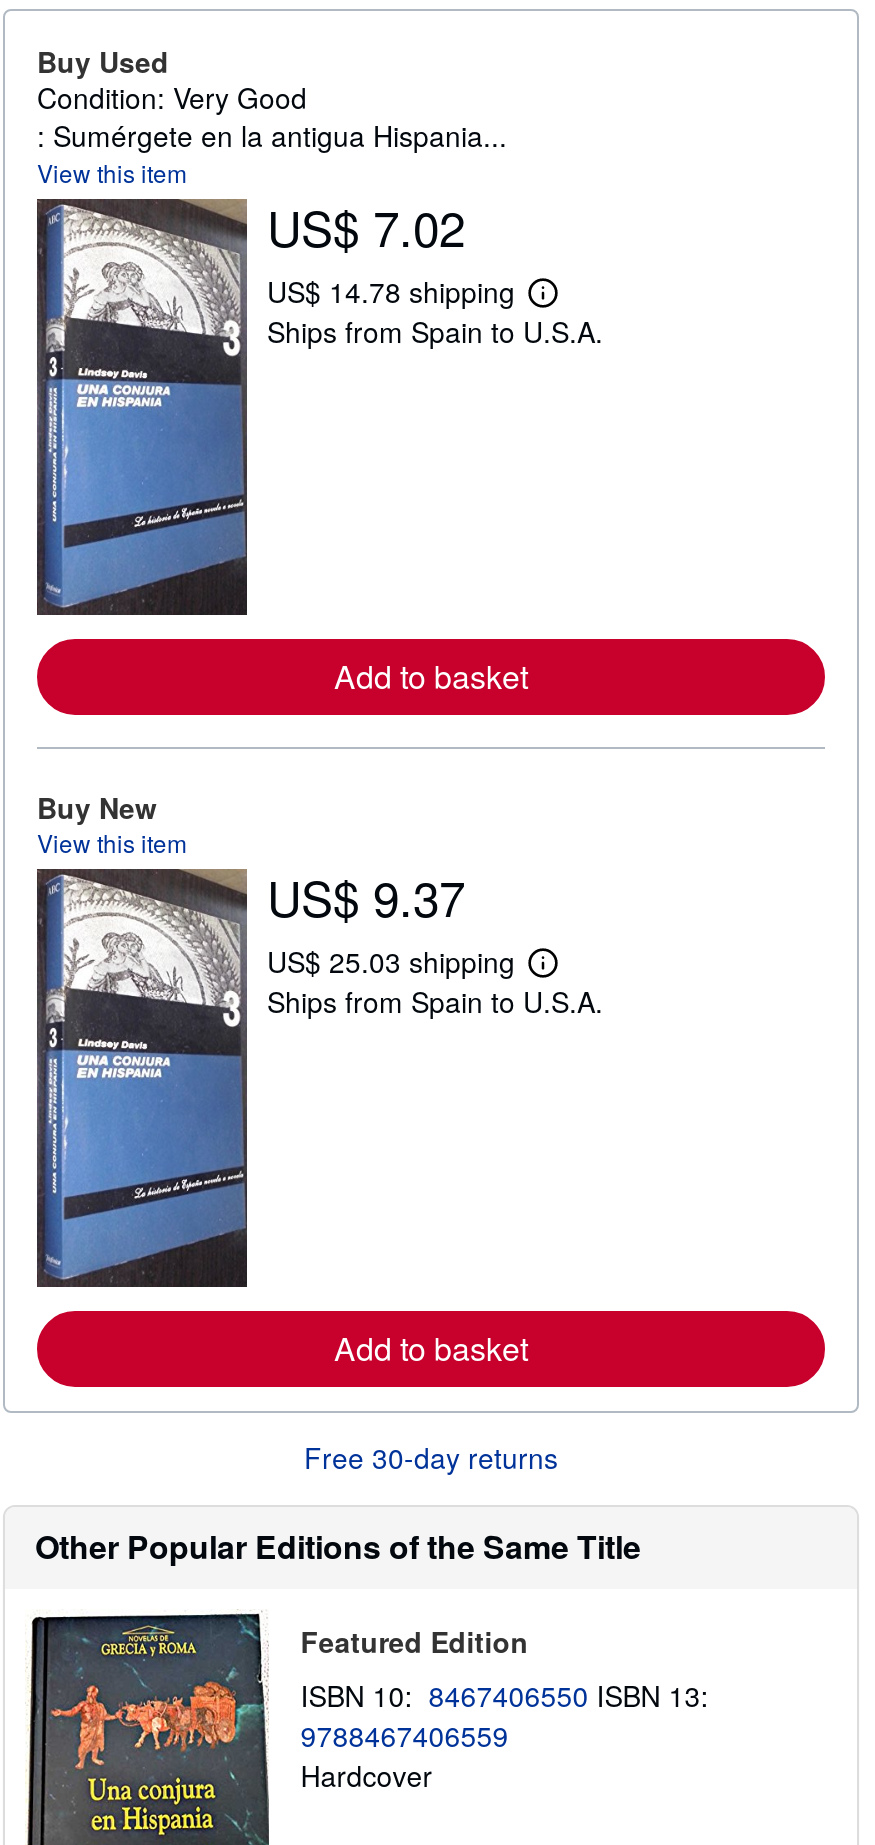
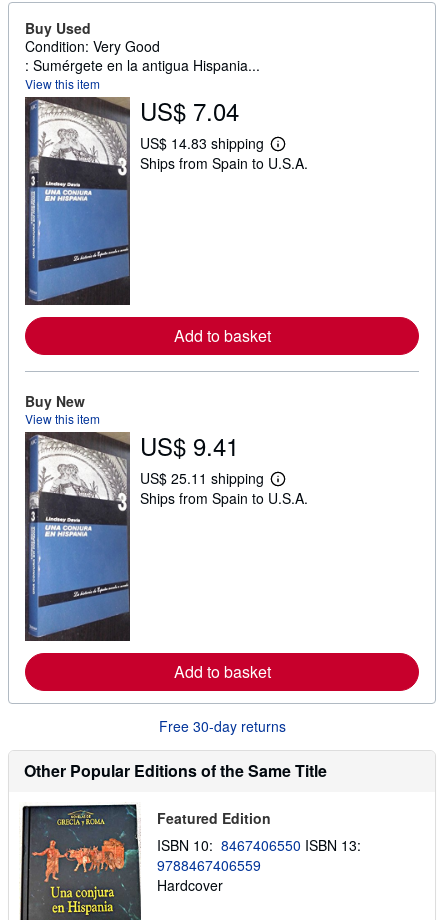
- US$ 7.02
+ US$ 7.04

- US$ 14.78 shipping L
+ US$ 14.83 shipping L

- US$ 9.37
+ US$ 9.41

- US$ 25.03 shipping L
+ US$ 25.11 shipping L
